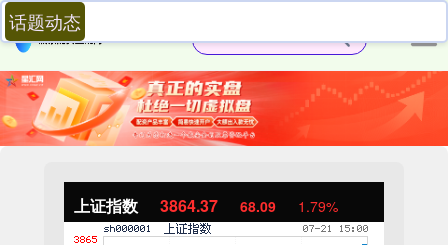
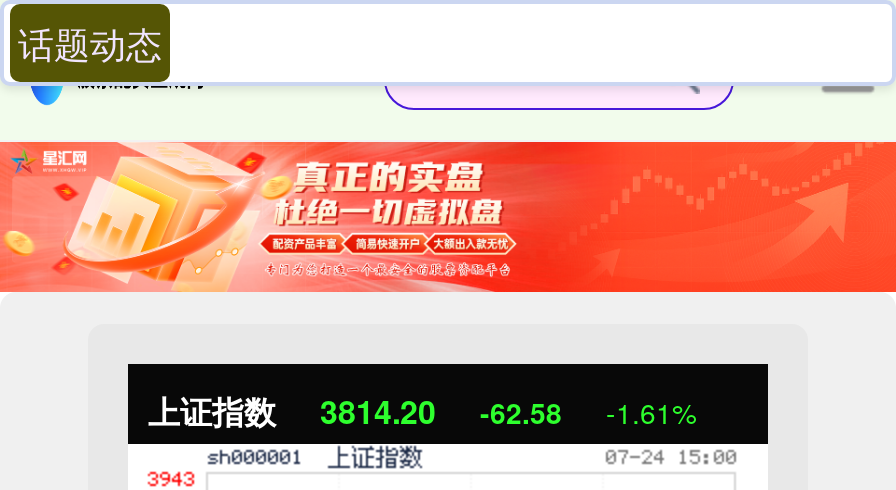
- 3864.37
+ 3814.20

- 68.09
+ -62.58

- 1.79%
+ -1.61%
